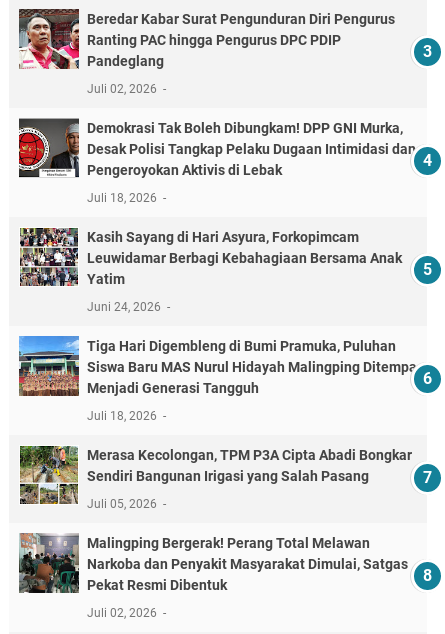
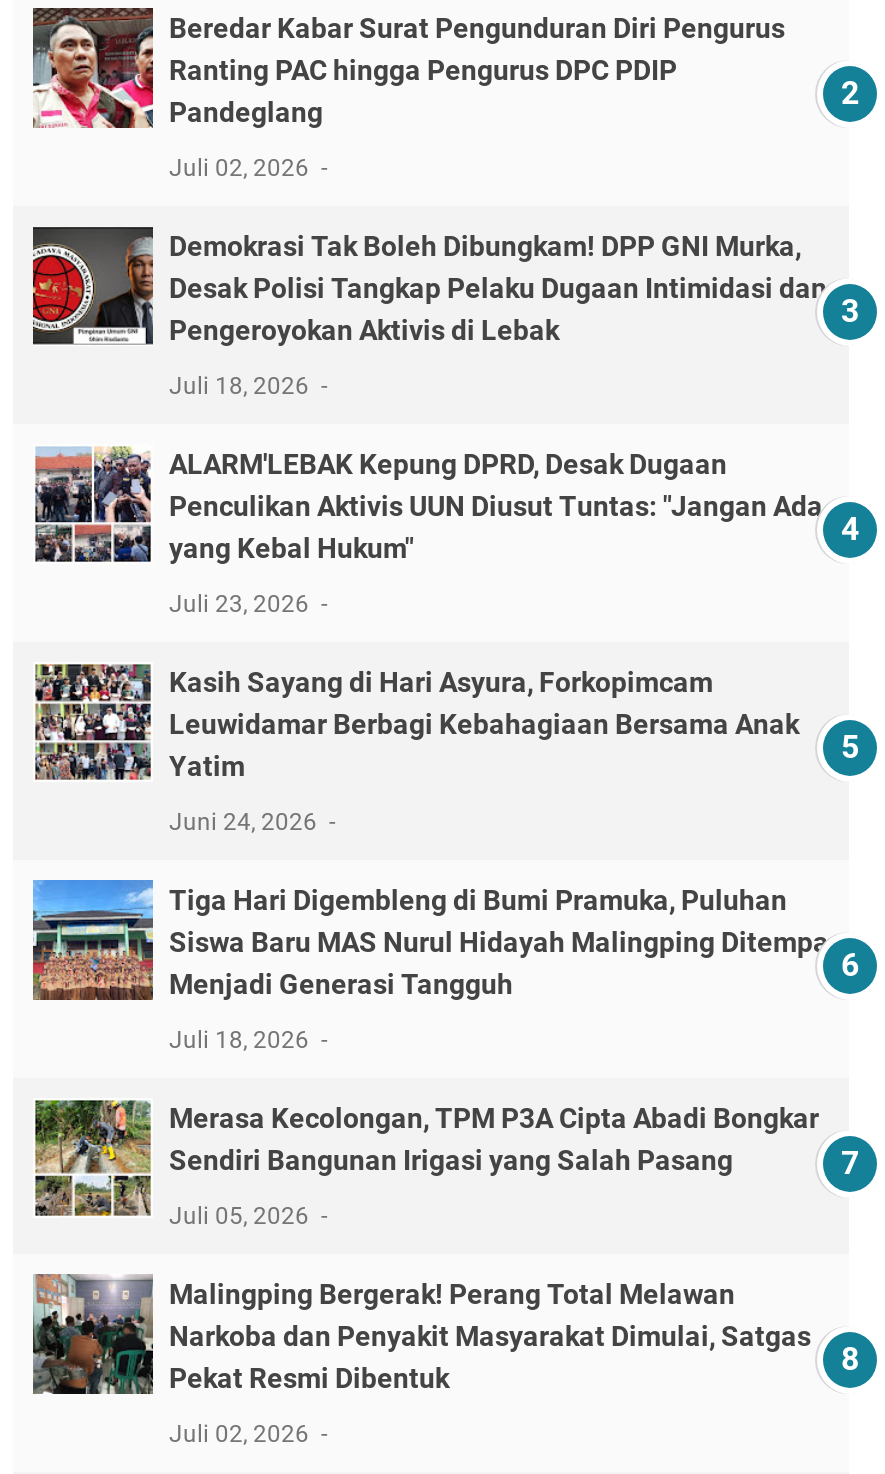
+ [image]
+ ALARM'LEBAK Kepung DPRD, Desak Dugaan
+ Penculikan Aktivis UUN Diusut Tuntas: "Jangan Ada
+ yang Kebal Hukum"
+ Juli 23, 2026
